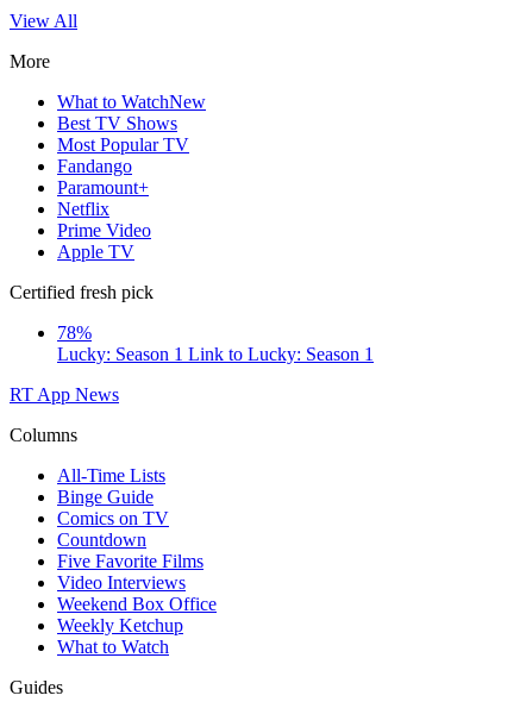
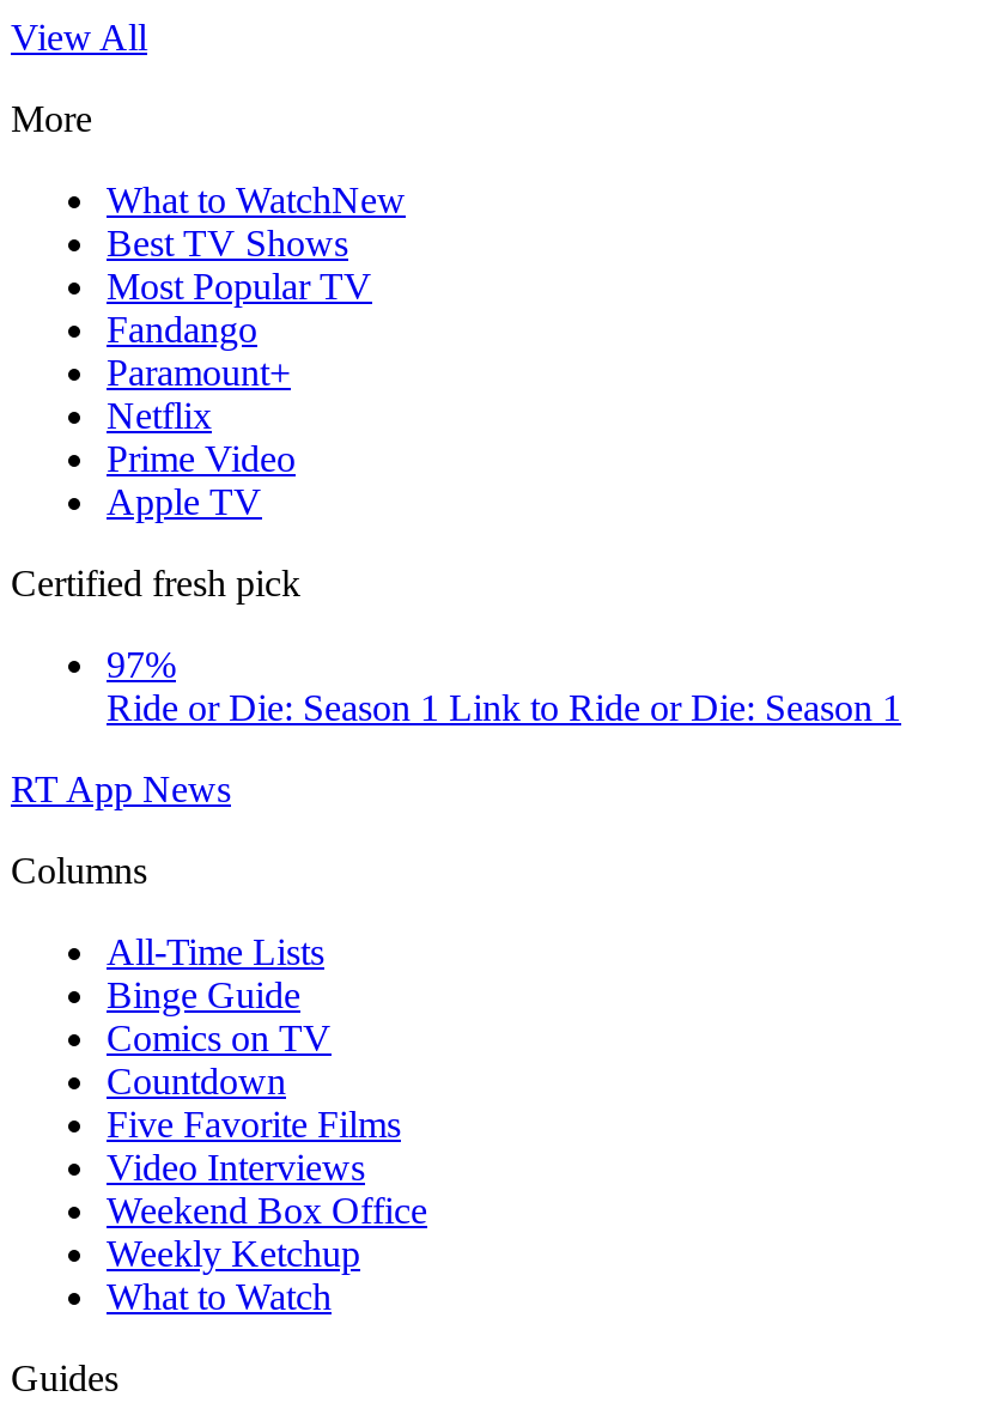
- 78%
- Lucky: Season 1 Link to Lucky: Season 1
+ 97%
+ Ride or Die: Season 1 Link to Ride or Die: Season 1
